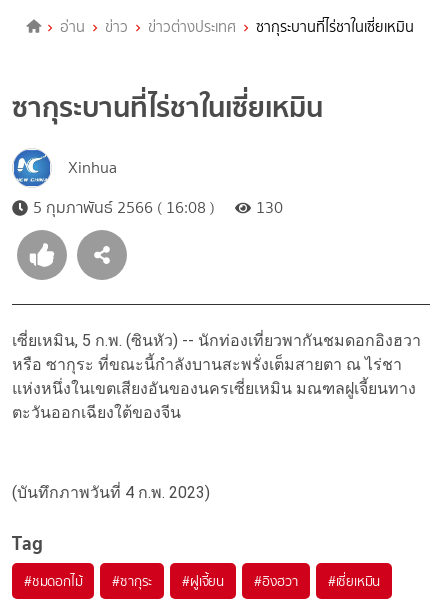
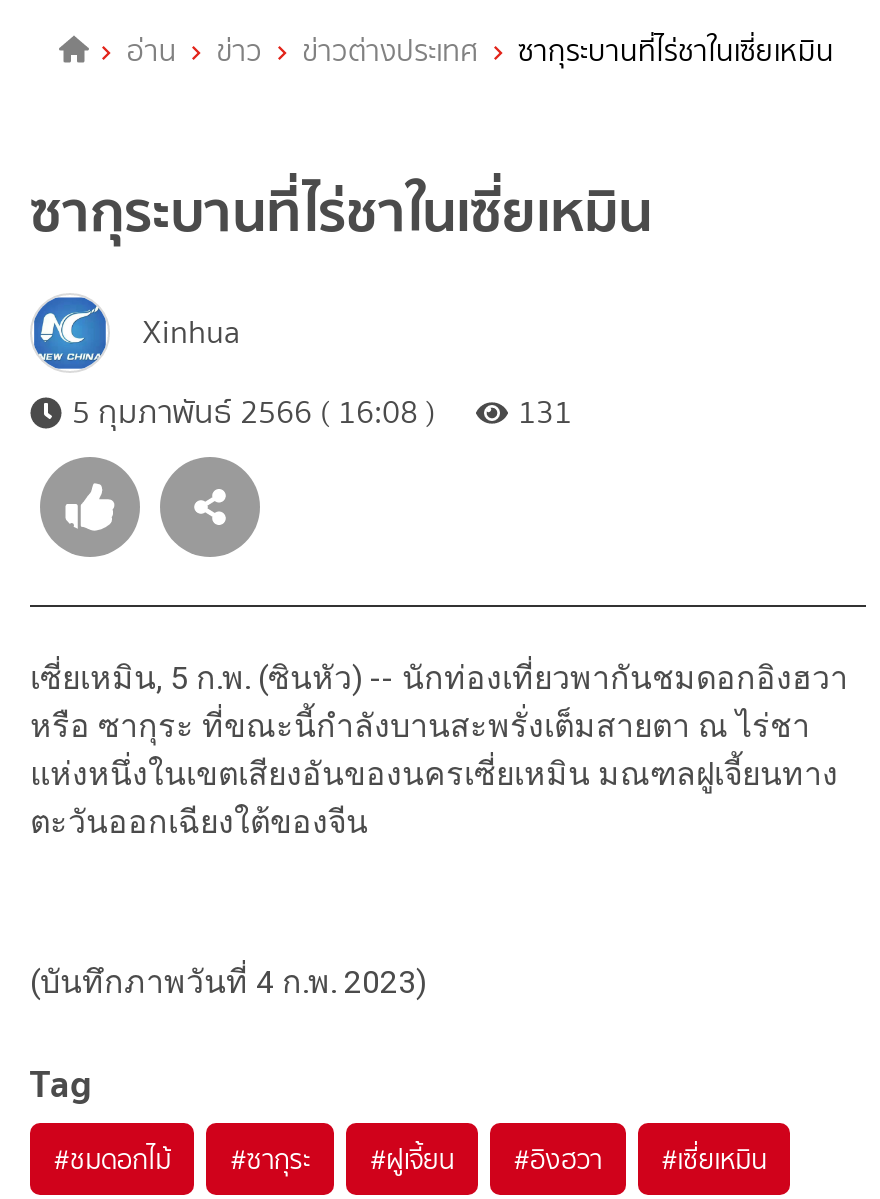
- 5 กุมภาพันธ์ 2566 ( 16:08 ) 130
+ 5 กุมภาพันธ์ 2566 ( 16:08 ) 131
